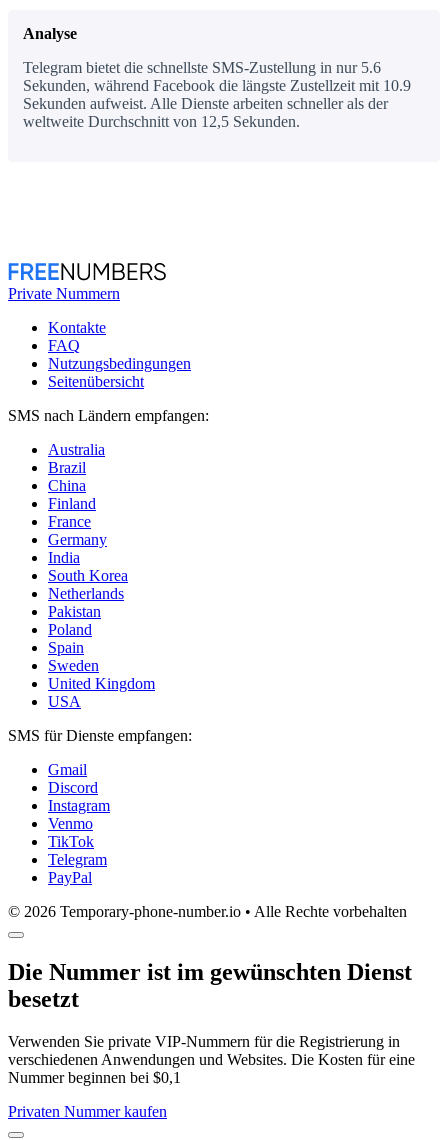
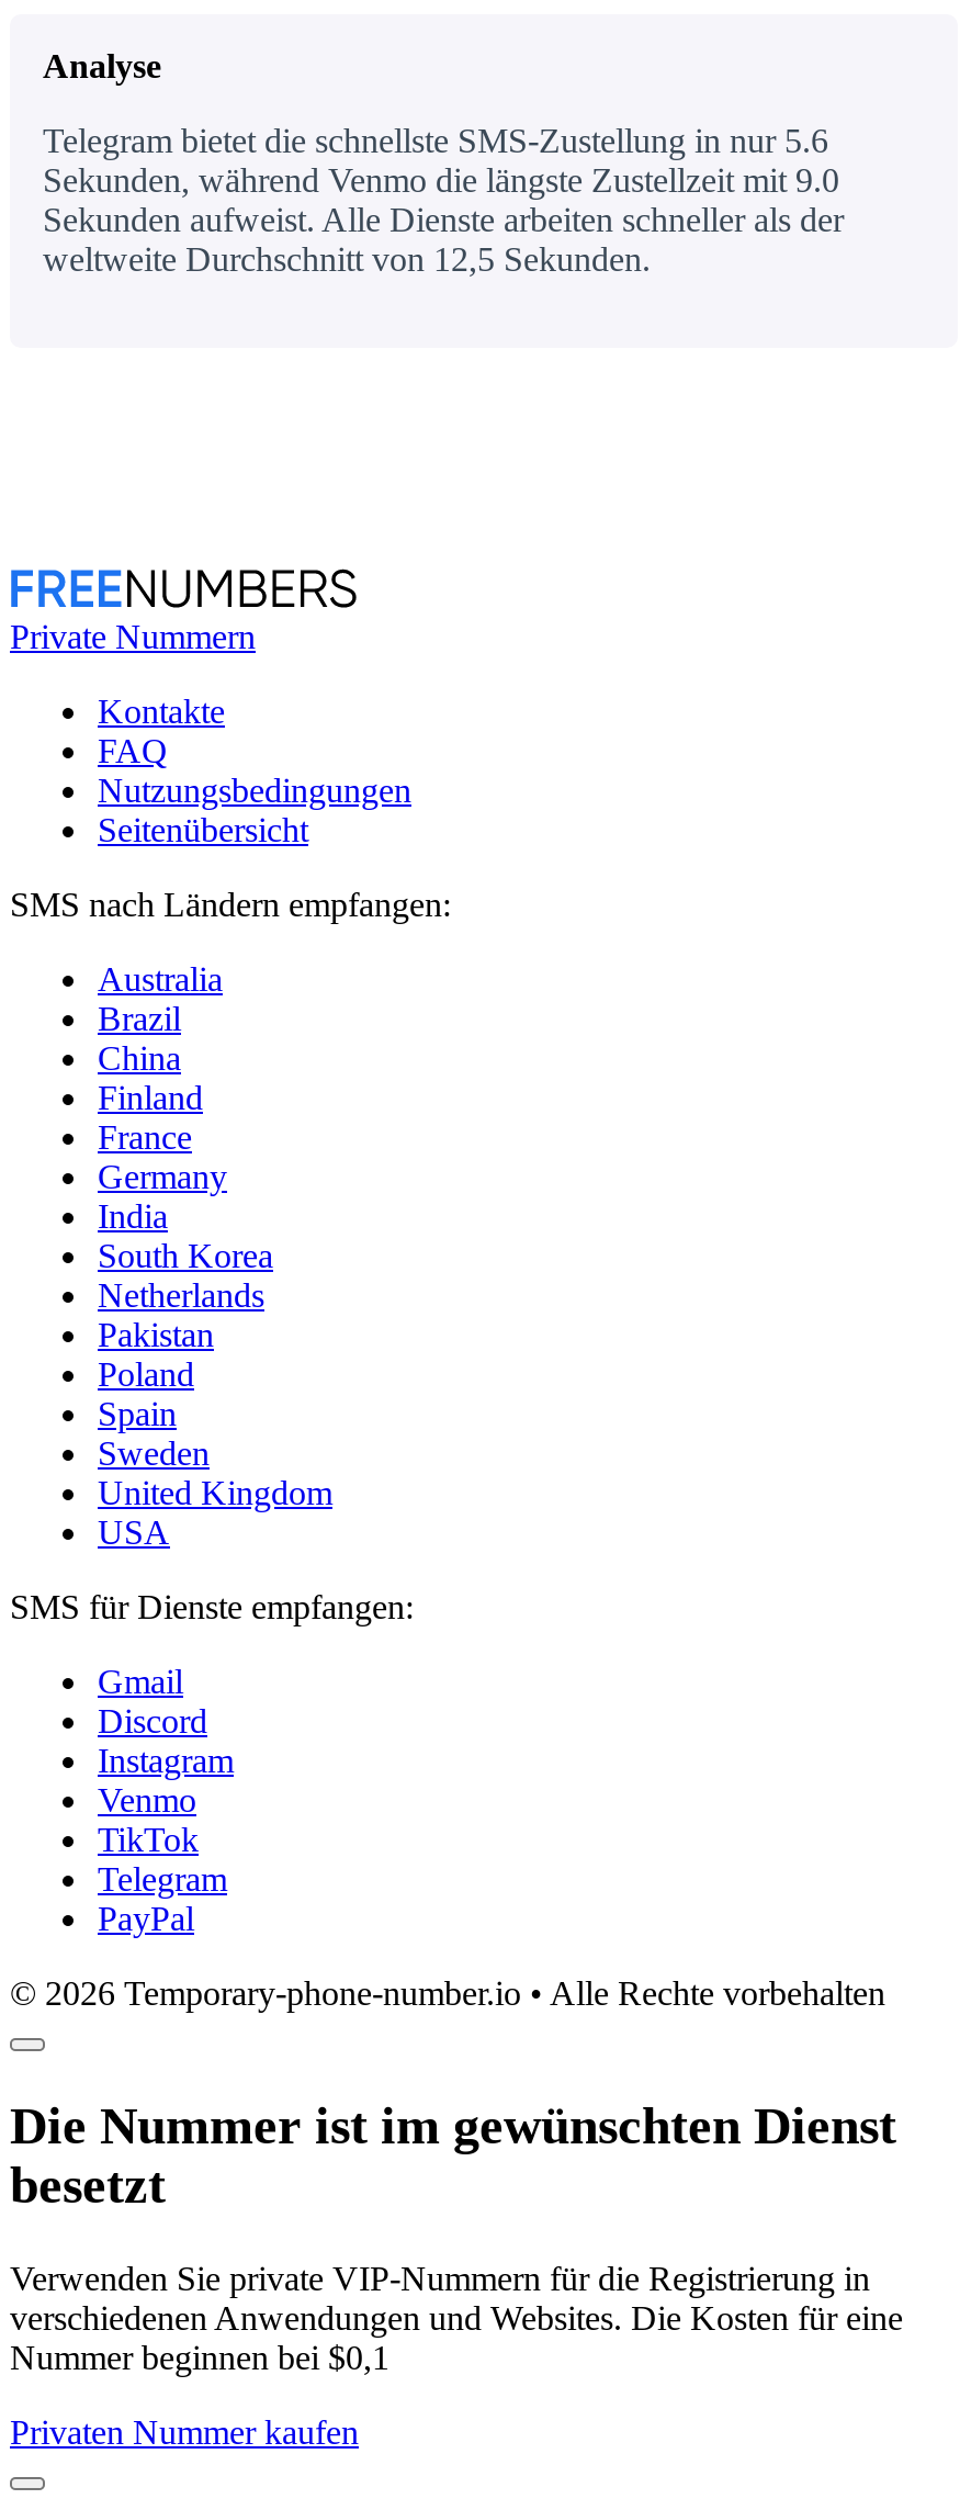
- Sekunden, während Facebook die längste Zustellzeit mit 10.9
+ Sekunden, während Venmo die längste Zustellzeit mit 9.0
